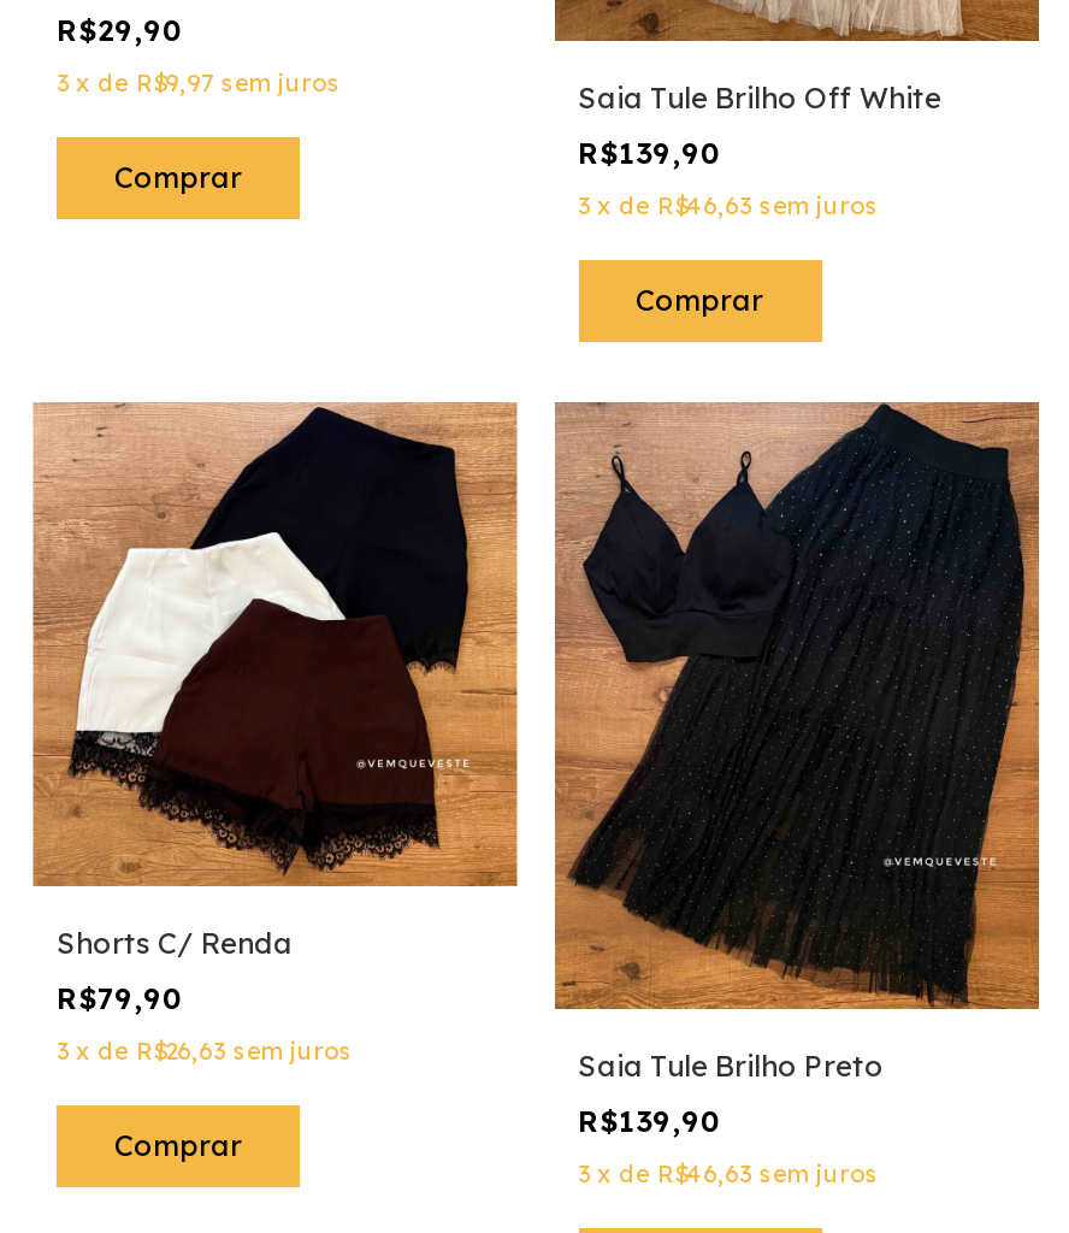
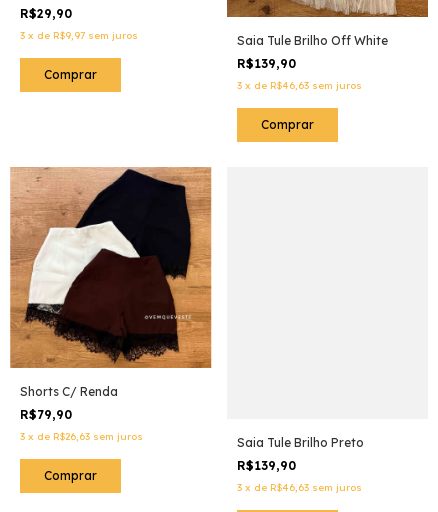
- [image]
